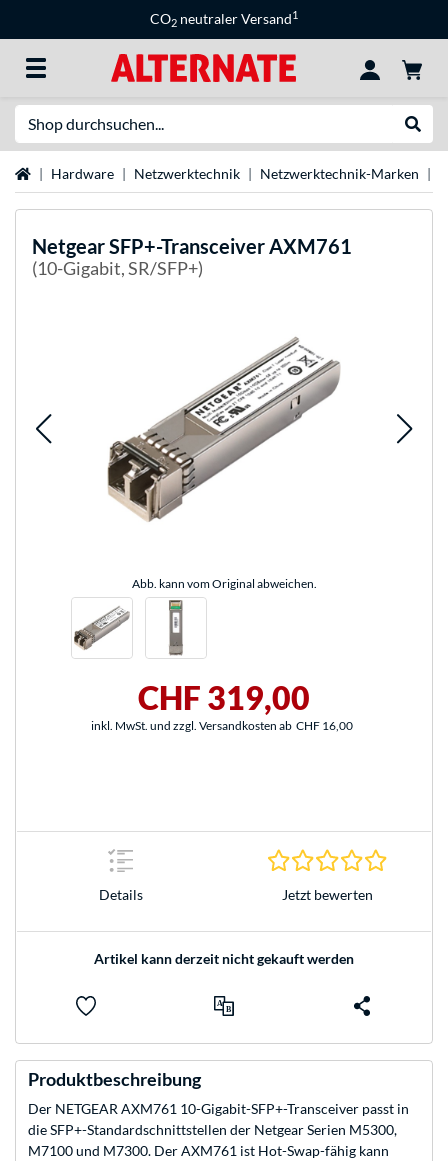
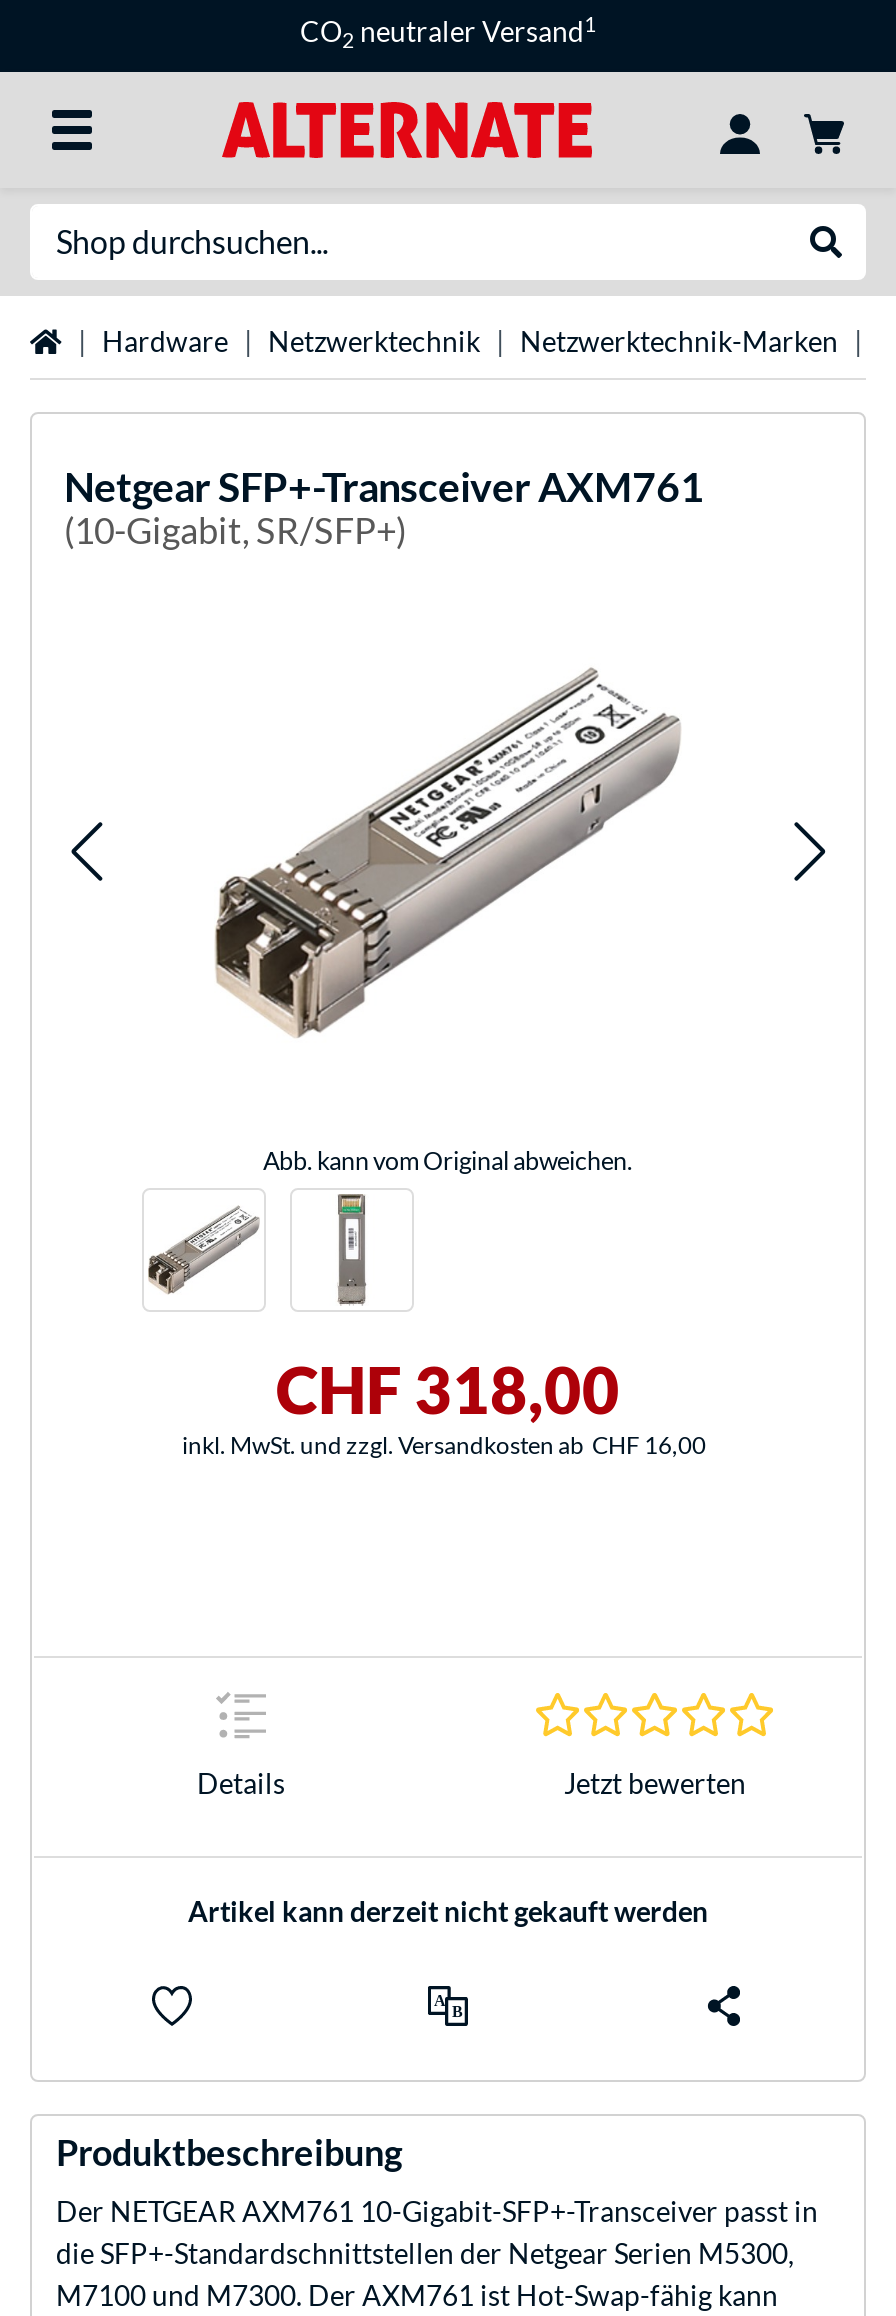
- CHF 319,00
+ CHF 318,00
